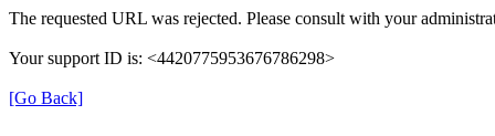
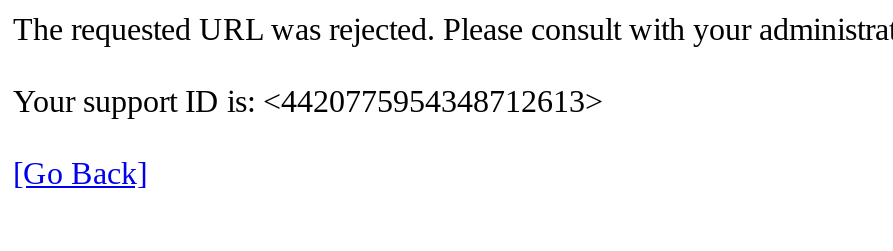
- Your support ID is: <4420775953676786298>
+ Your support ID is: <4420775954348712613>
